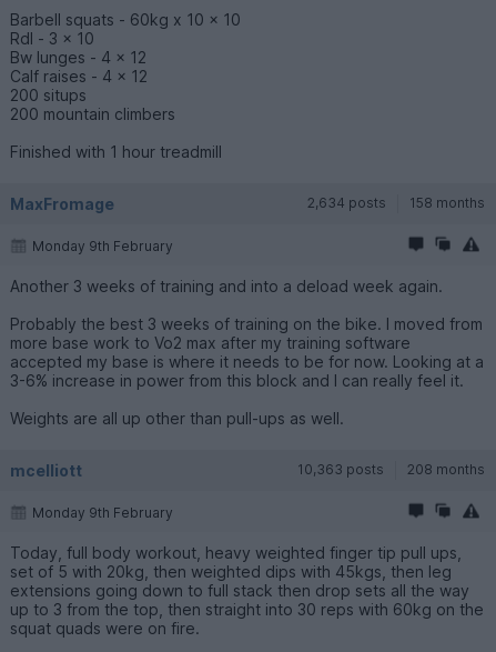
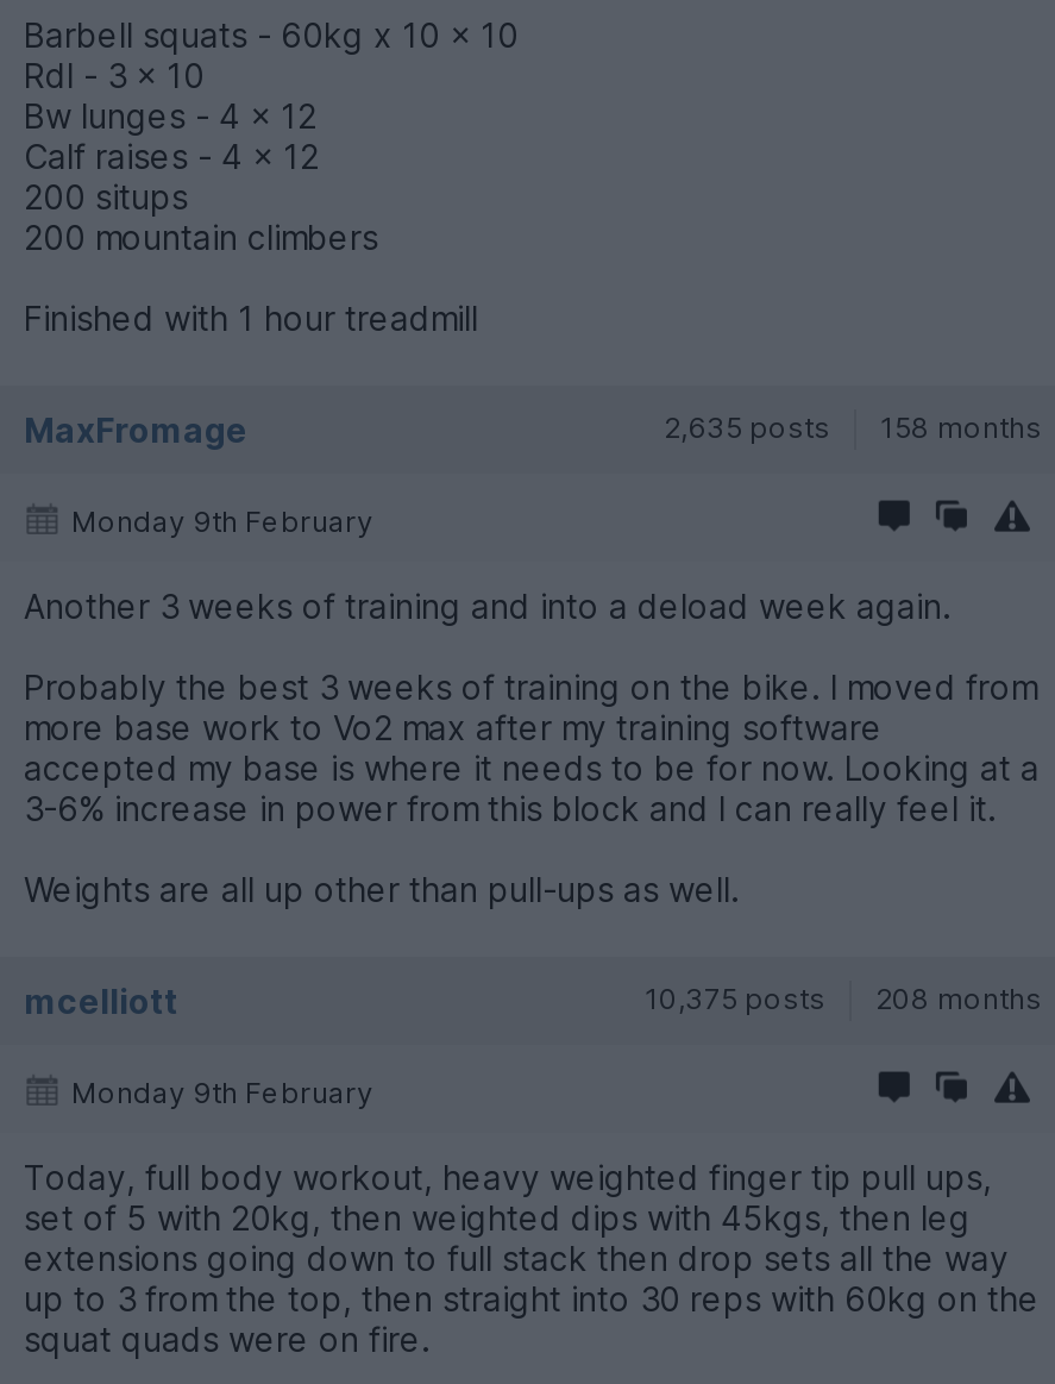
- 2,634 posts 158 months
+ 2,635 posts 158 months

- 10,363 posts 208 months
+ 10,375 posts 208 months
